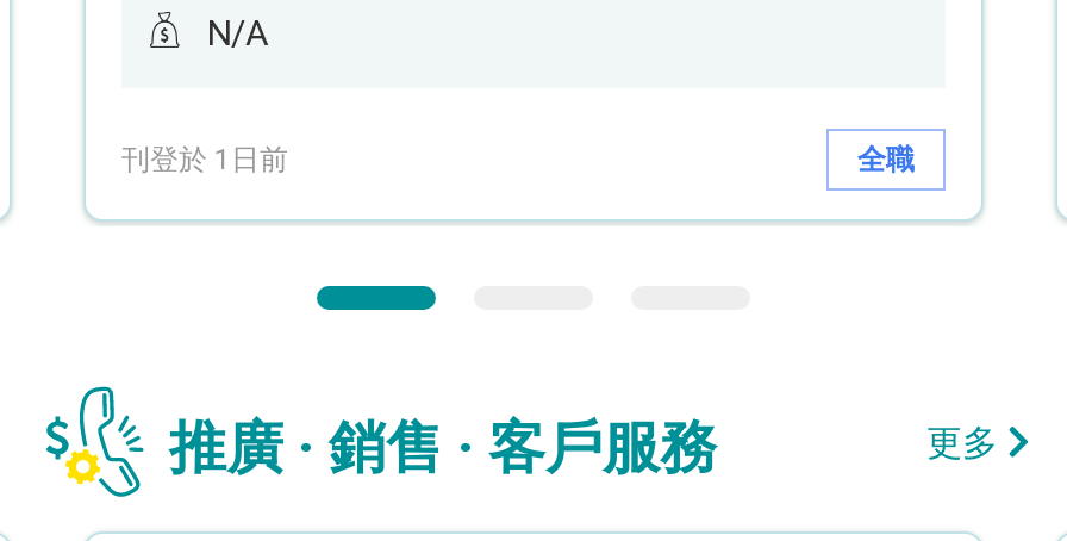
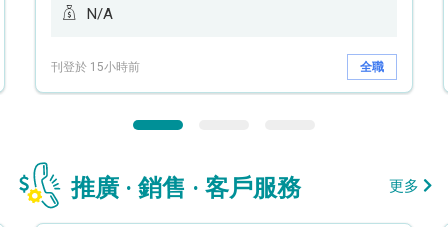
- 刊登於 1日前
+ 刊登於 15小時前
